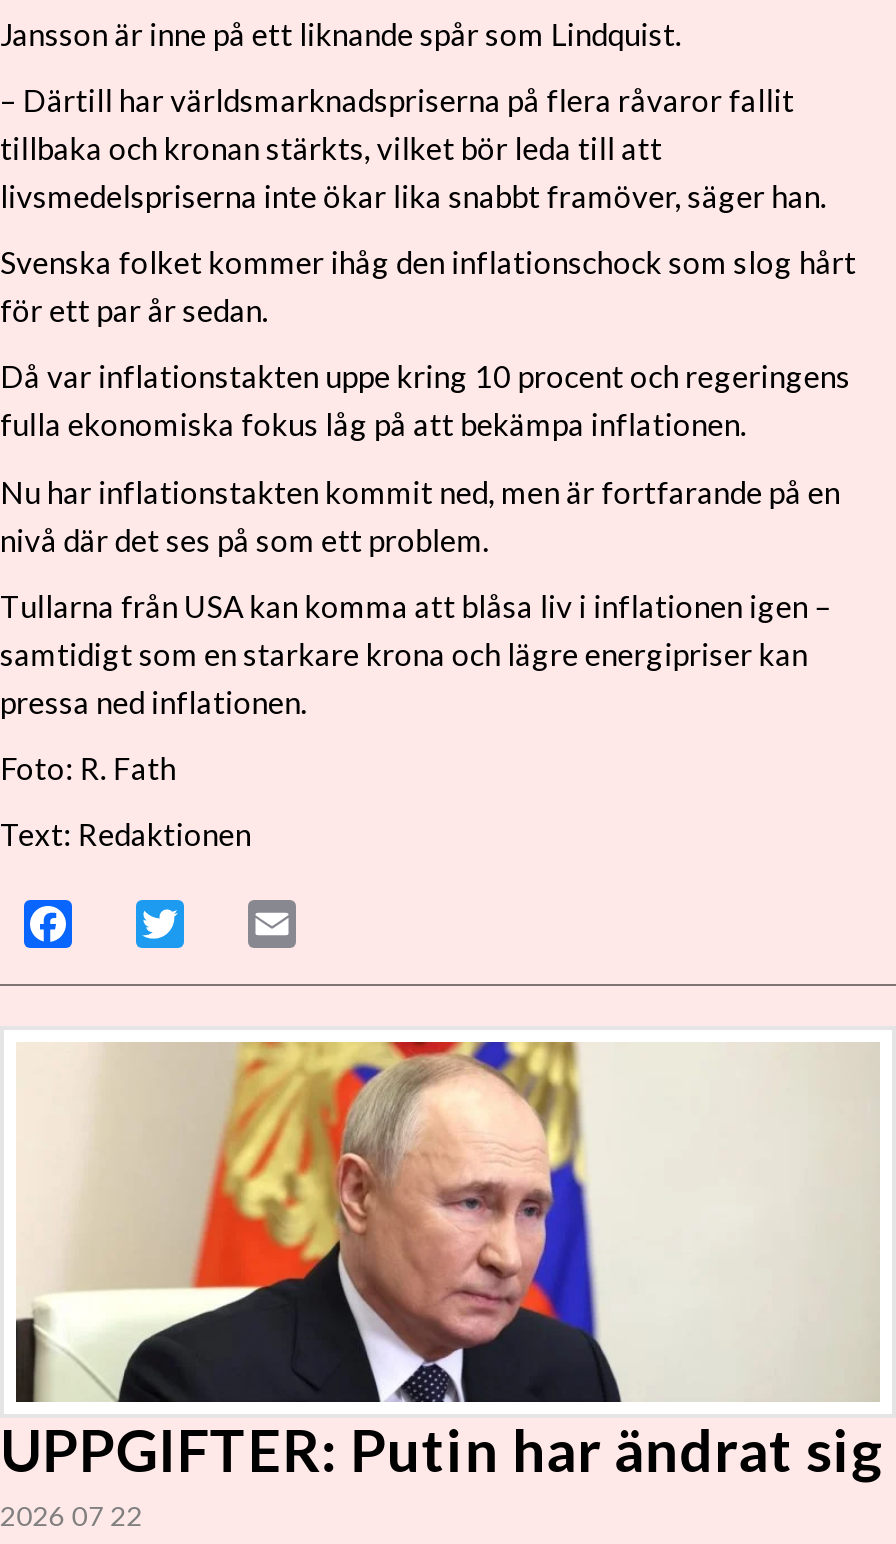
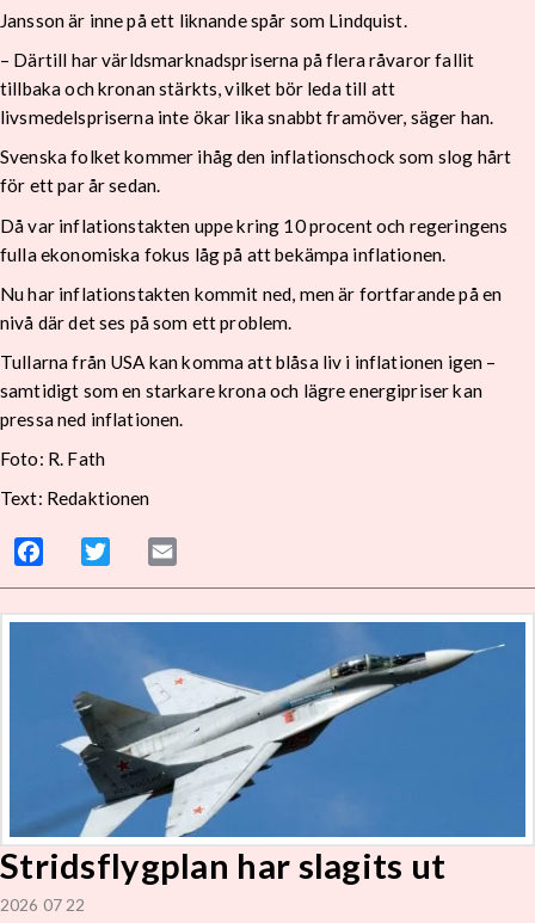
- [image]
- UPPGIFTER: Putin har ändrat sig
+ [image]
+ Stridsflygplan har slagits ut
